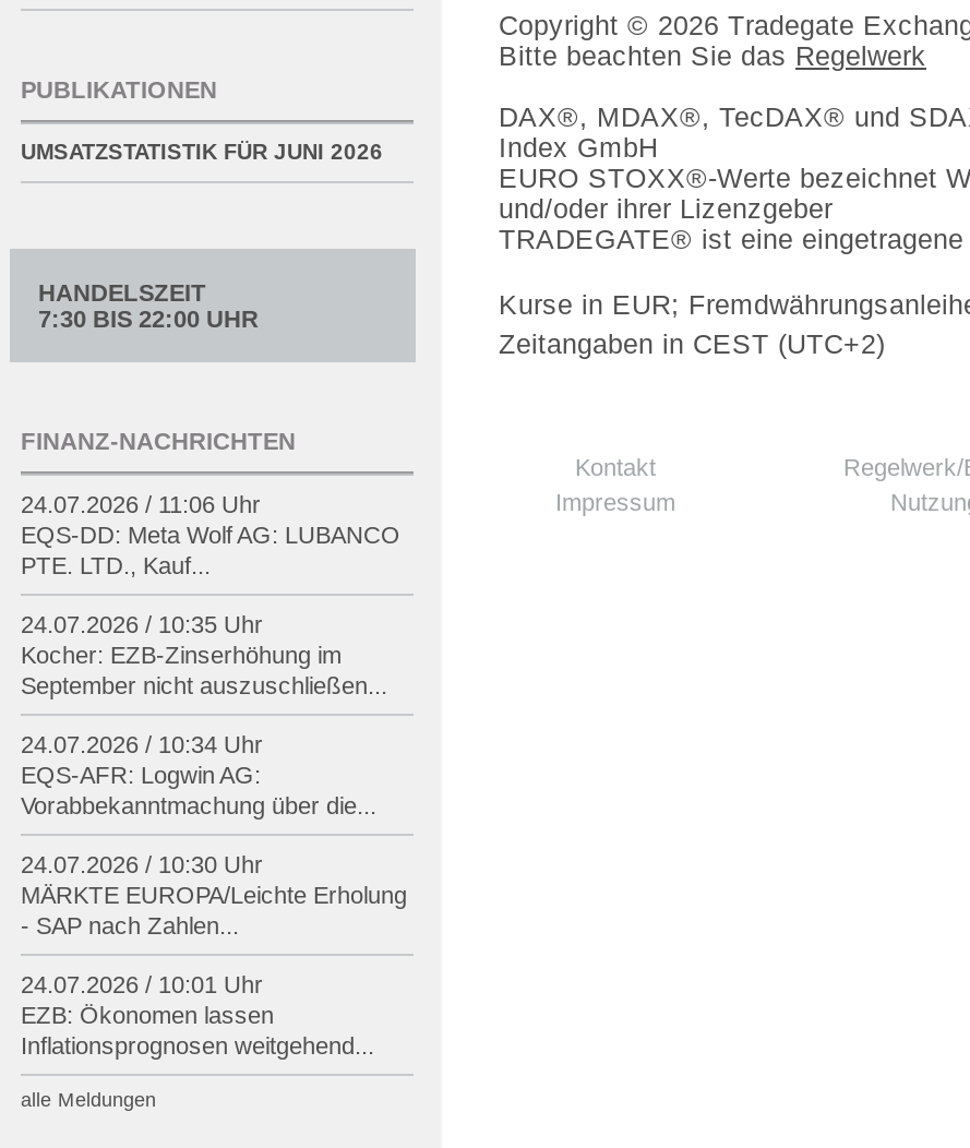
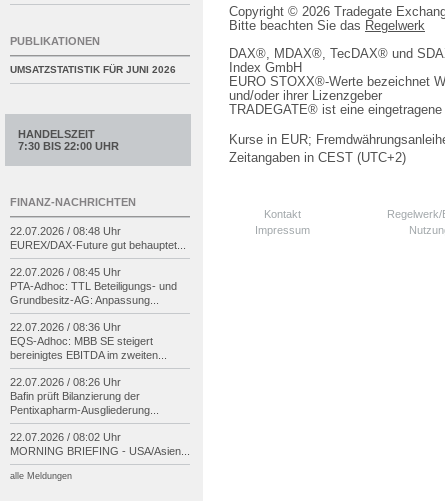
- 24.07.2026 / 11:06 Uhr
- EQS-DD: Meta Wolf AG: LUBANCO
- PTE. LTD., Kauf...
+ 22.07.2026 / 08:48 Uhr
+ EUREX/DAX-Future gut behauptet...

- 24.07.2026 / 10:35 Uhr
- Kocher: EZB-Zinserhöhung im
- September nicht auszuschließen...
+ 22.07.2026 / 08:45 Uhr
+ PTA-Adhoc: TTL Beteiligungs- und
+ Grundbesitz-AG: Anpassung...

- 24.07.2026 / 10:34 Uhr
- EQS-AFR: Logwin AG:
- Vorabbekanntmachung über die...
+ 22.07.2026 / 08:36 Uhr
+ EQS-Adhoc: MBB SE steigert
+ bereinigtes EBITDA im zweiten...

- 24.07.2026 / 10:30 Uhr
- MÄRKTE EUROPA/Leichte Erholung
- - SAP nach Zahlen...
+ 22.07.2026 / 08:26 Uhr
+ Bafin prüft Bilanzierung der
+ Pentixapharm-Ausgliederung...

- 24.07.2026 / 10:01 Uhr
- EZB: Ökonomen lassen
- Inflationsprognosen weitgehend...
+ 22.07.2026 / 08:02 Uhr
+ MORNING BRIEFING - USA/Asien...
